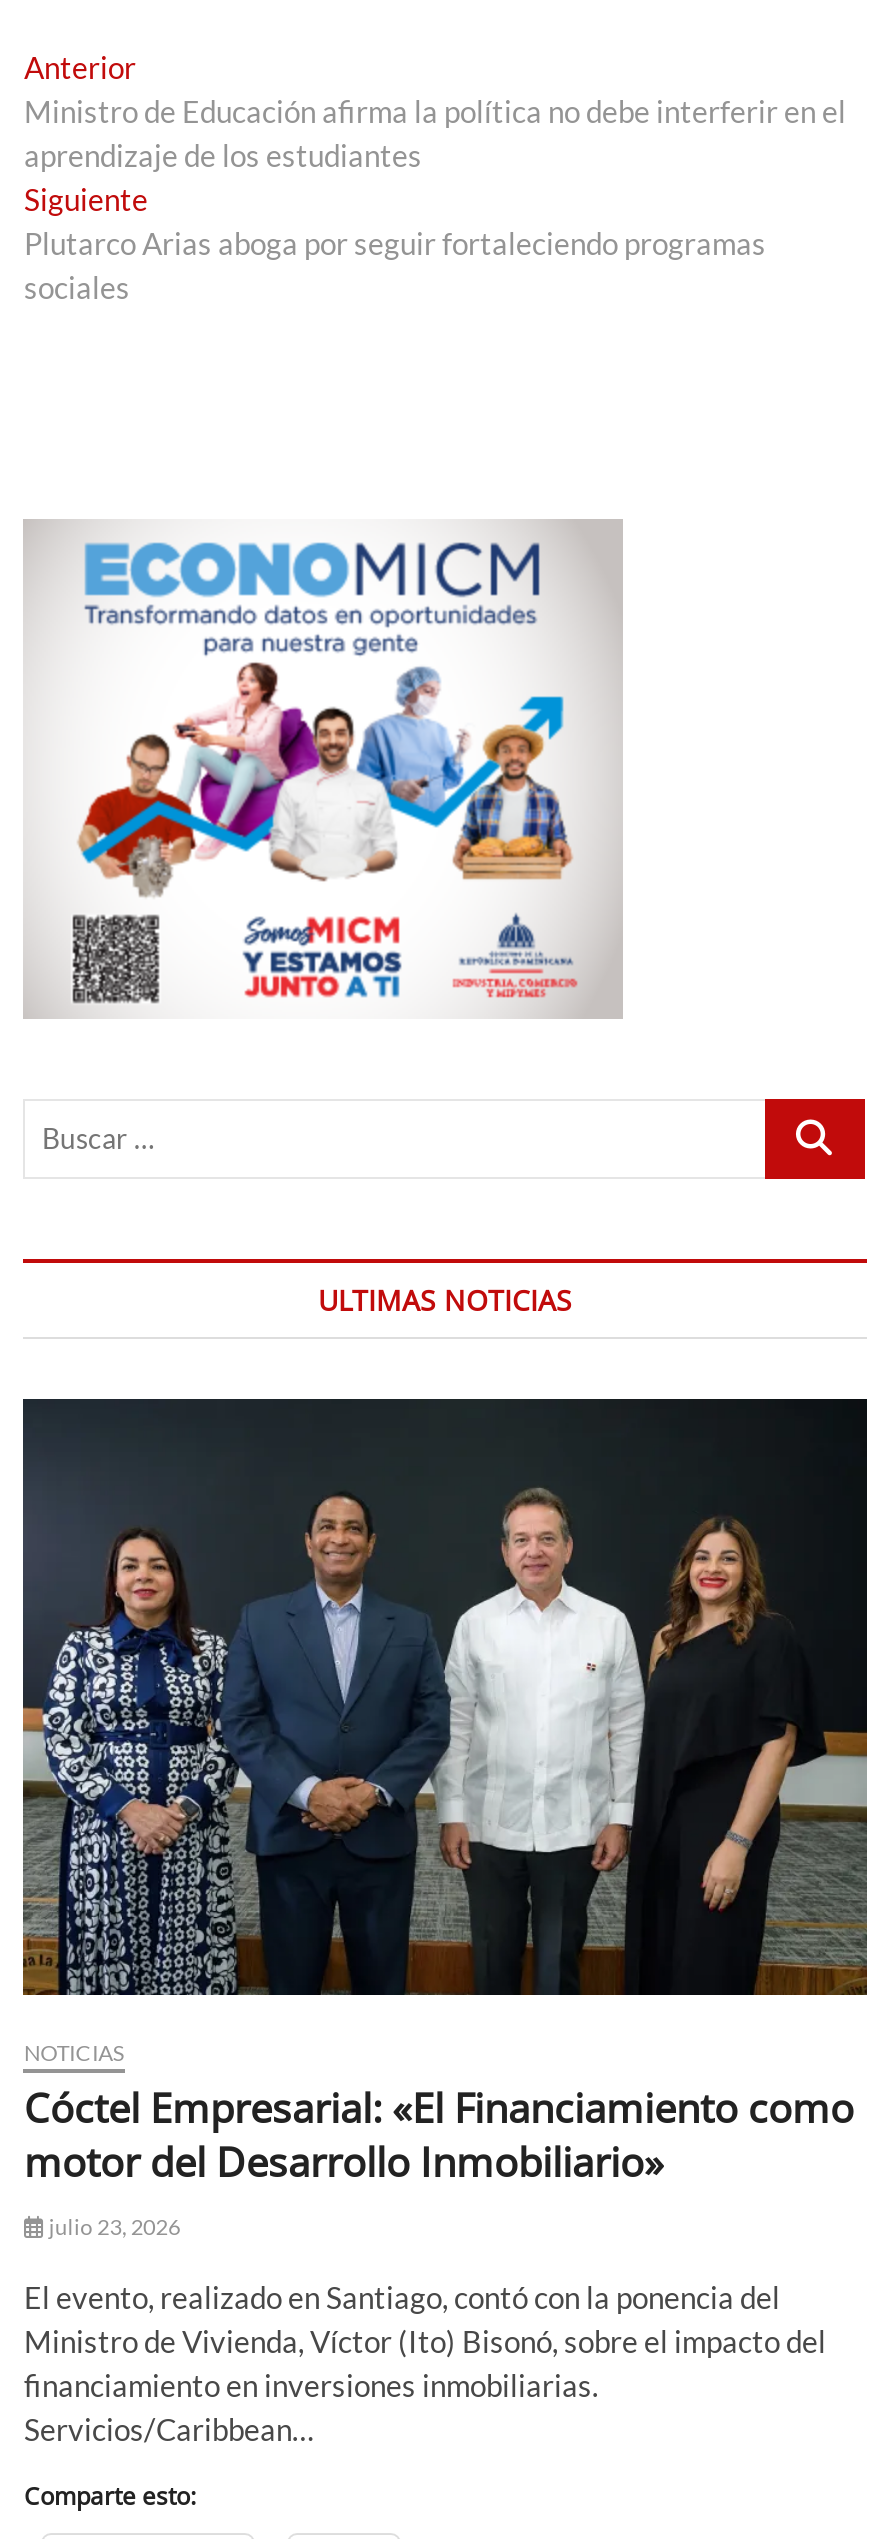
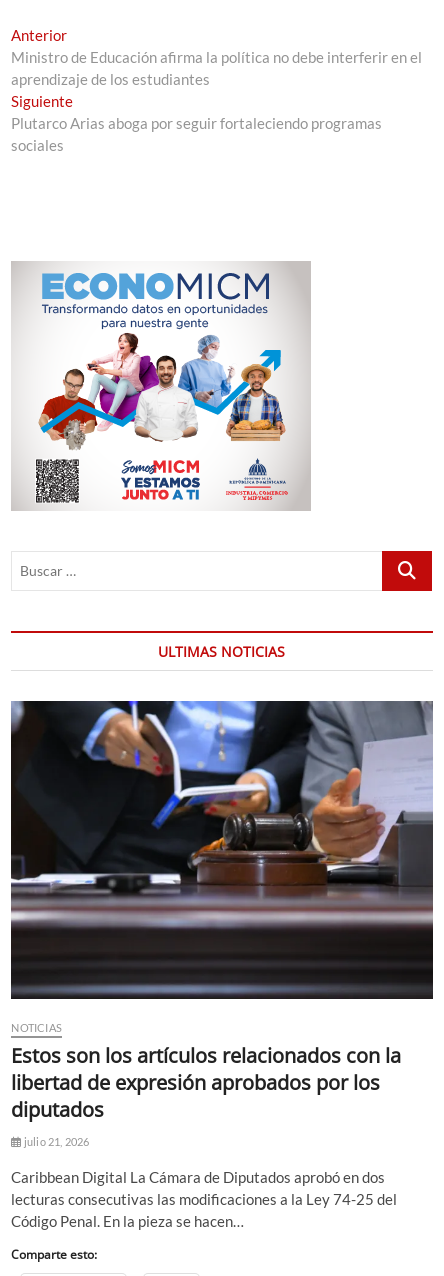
- [image]
+ [image]

- Cóctel Empresarial: «El Financiamiento como
- motor del Desarrollo Inmobiliario»
- julio 23, 2026
+ Estos son los artículos relacionados con la
+ libertad de expresión aprobados por los
+ diputados
+ julio 21, 2026

- El evento, realizado en Santiago, contó con la ponencia del
- Ministro de Vivienda, Víctor (Ito) Bisonó, sobre el impacto del
- financiamiento en inversiones inmobiliarias.
- Servicios/Caribbean…
+ Caribbean Digital La Cámara de Diputados aprobó en dos
+ lecturas consecutivas las modificaciones a la Ley 74-25 del
+ Código Penal. En la pieza se hacen…
